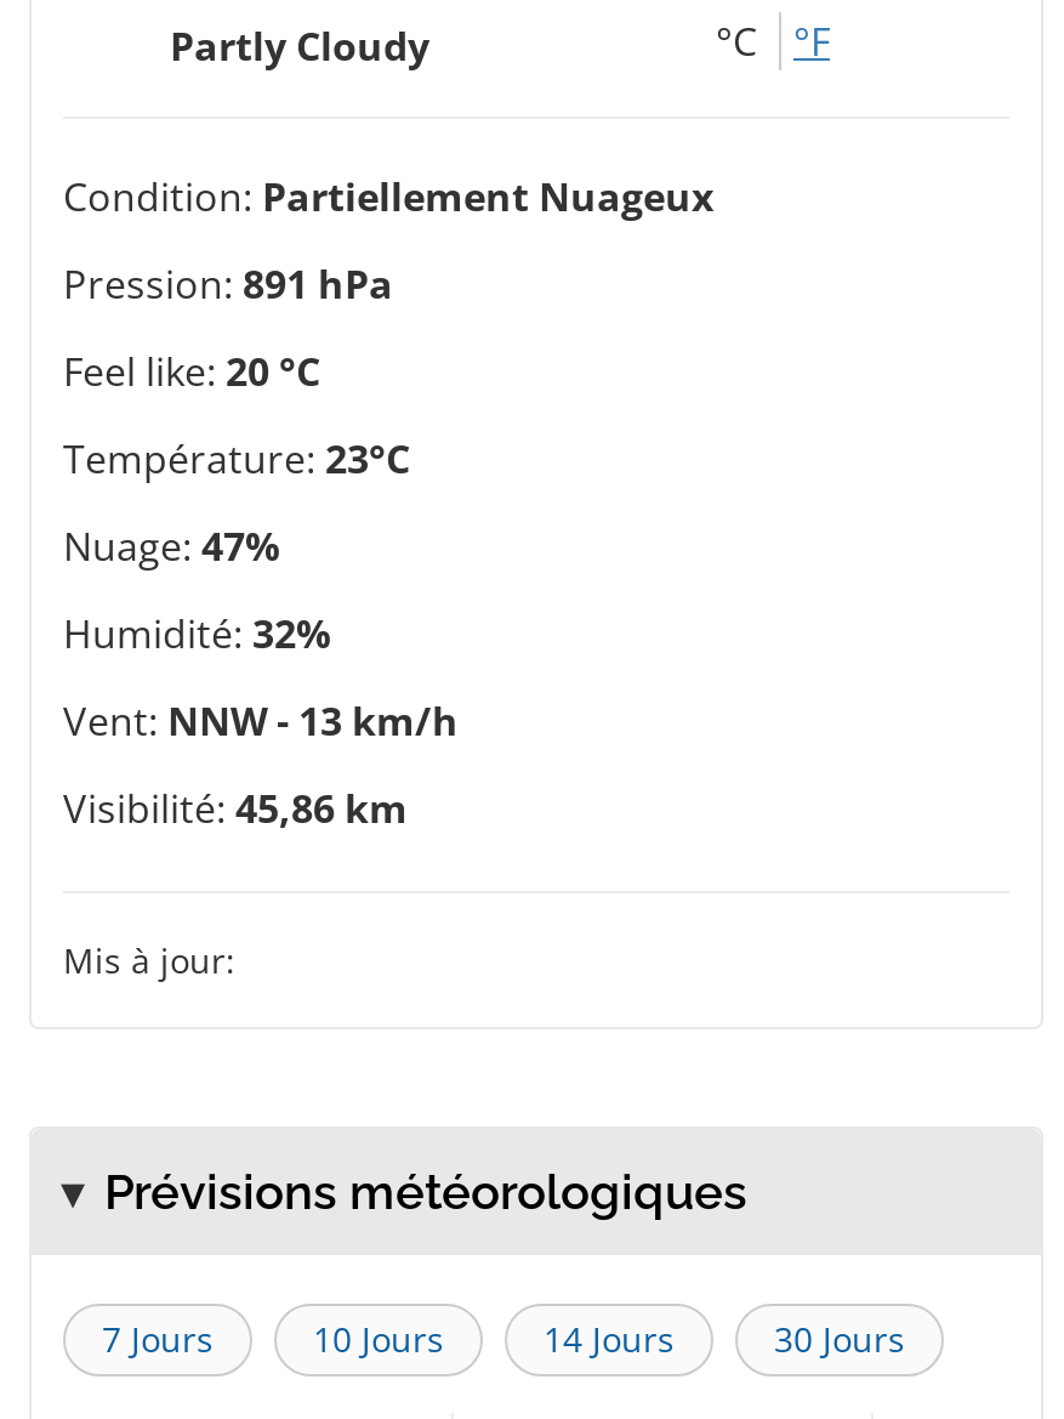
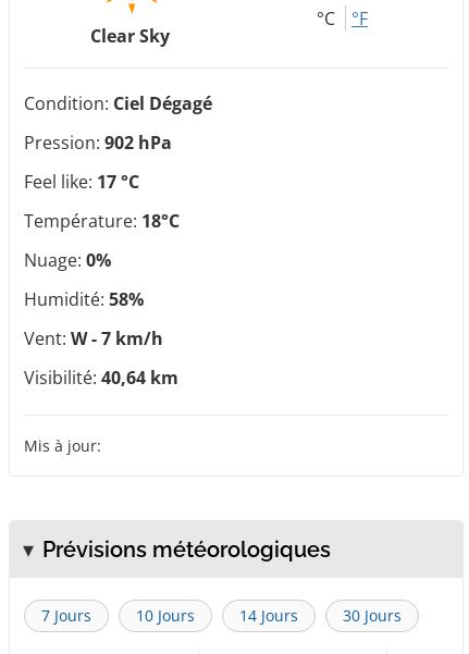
- Partly Cloudy
+ Clear Sky

- Condition: Partiellement Nuageux
+ Condition: Ciel Dégagé

- Pression: 891 hPa
+ Pression: 902 hPa

- Feel like: 20 °C
+ Feel like: 17 °C

- Température: 23°C
+ Température: 18°C

- Nuage: 47%
+ Nuage: 0%

- Humidité: 32%
+ Humidité: 58%

- Vent: NNW - 13 km/h
+ Vent: W - 7 km/h

- Visibilité: 45,86 km
+ Visibilité: 40,64 km
